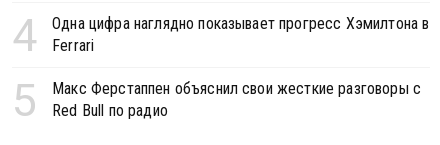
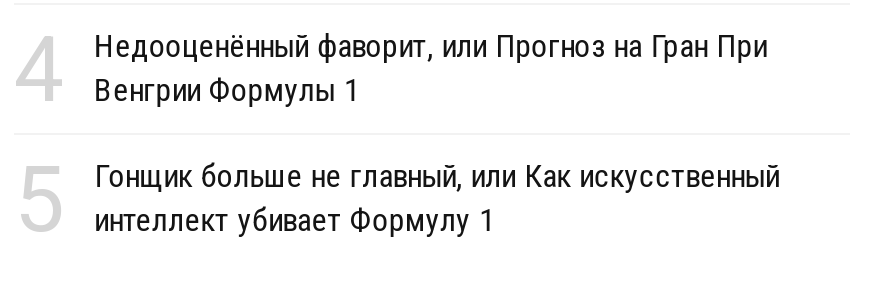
- Одна цифра наглядно показывает прогресс Хэмилтона в
- Ferrari
+ Недооценённый фаворит, или Прогноз на Гран При
+ Венгрии Формулы 1

- Макс Ферстаппен объяснил свои жесткие разговоры с
- Red Bull по радио
+ Гонщик больше не главный, или Как искусственный
+ интеллект убивает Формулу 1
